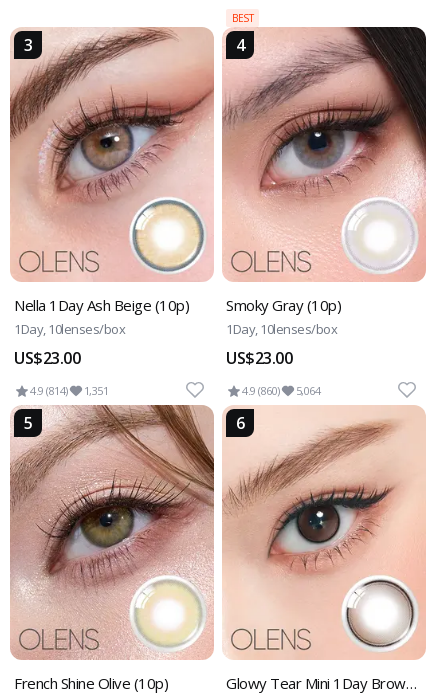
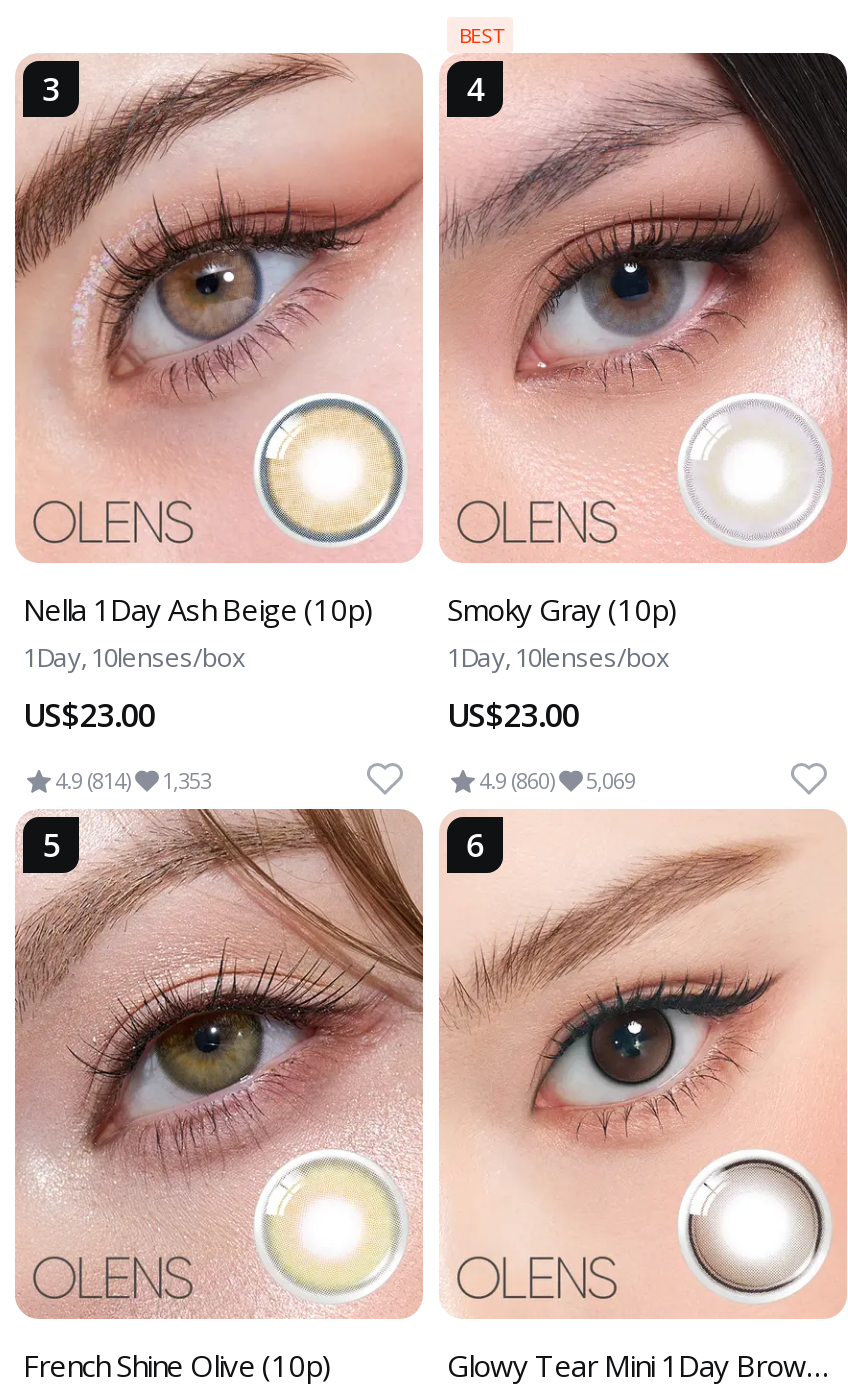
- 4.9 (814) 1,351
+ 4.9 (814) 1,353

- 4.9 (860) 5,064
+ 4.9 (860) 5,069
